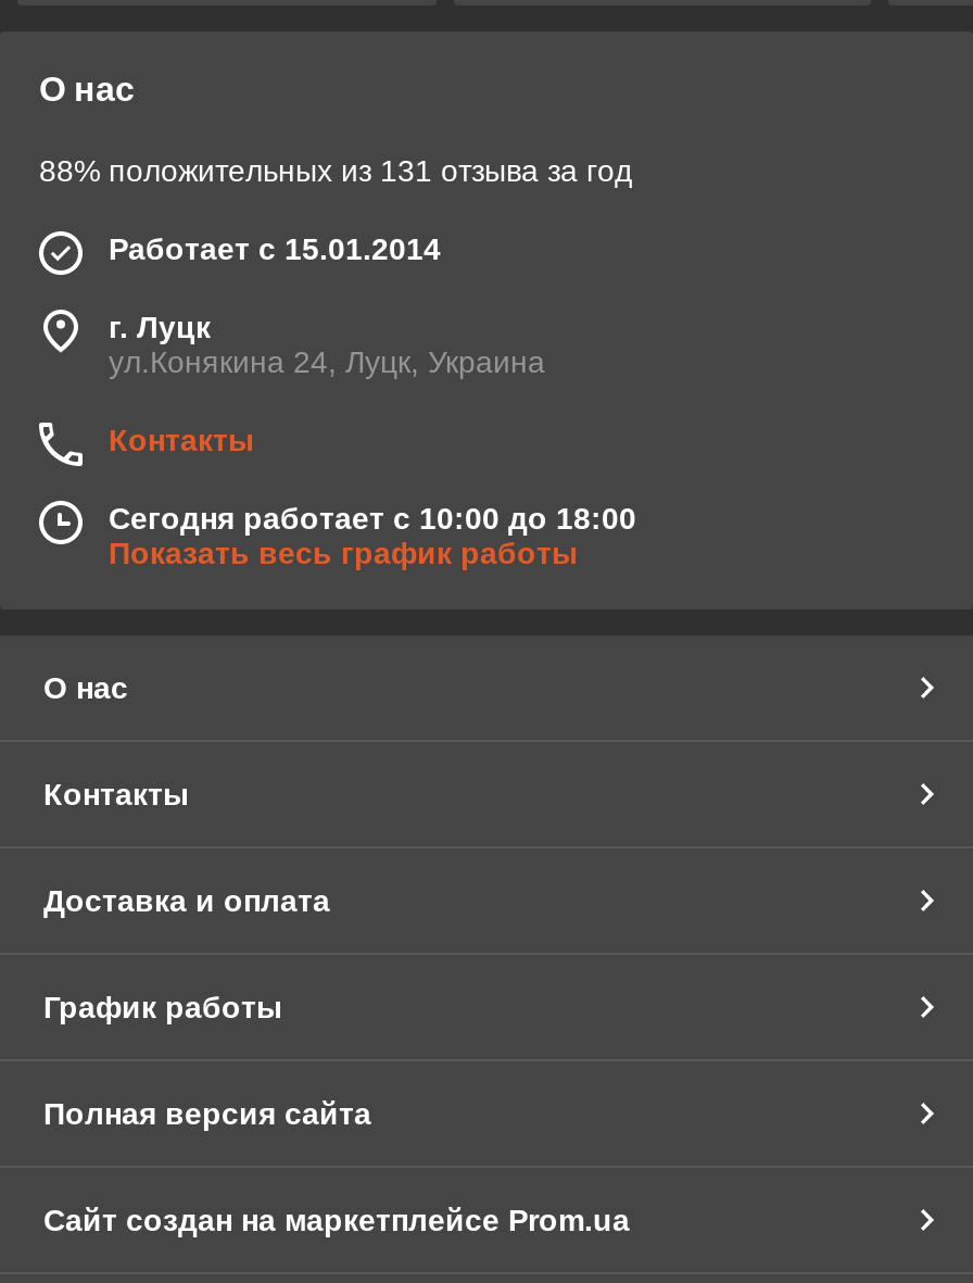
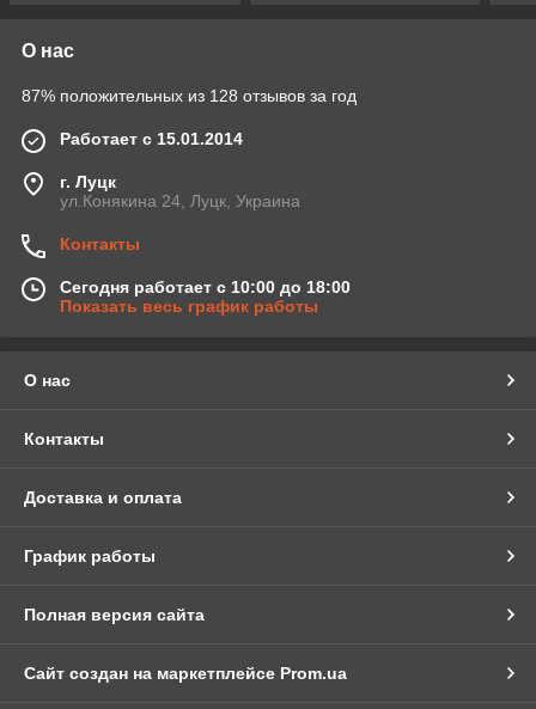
- 88% положительных из 131 отзыва за год
+ 87% положительных из 128 отзывов за год
